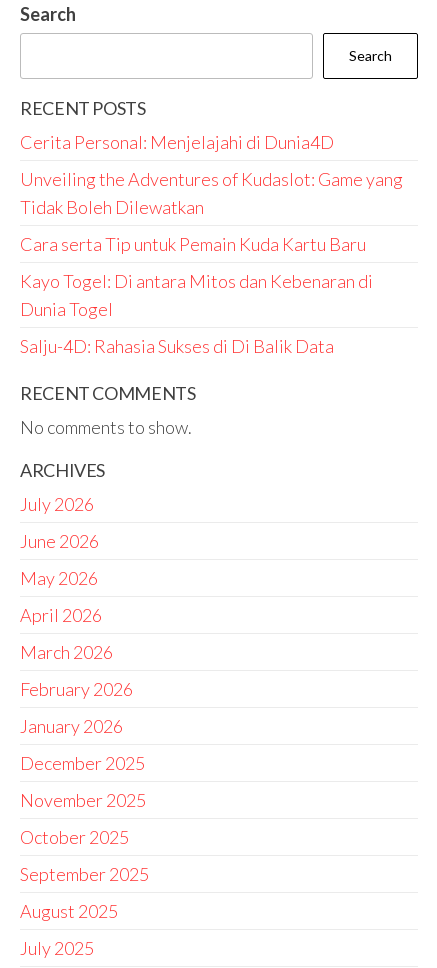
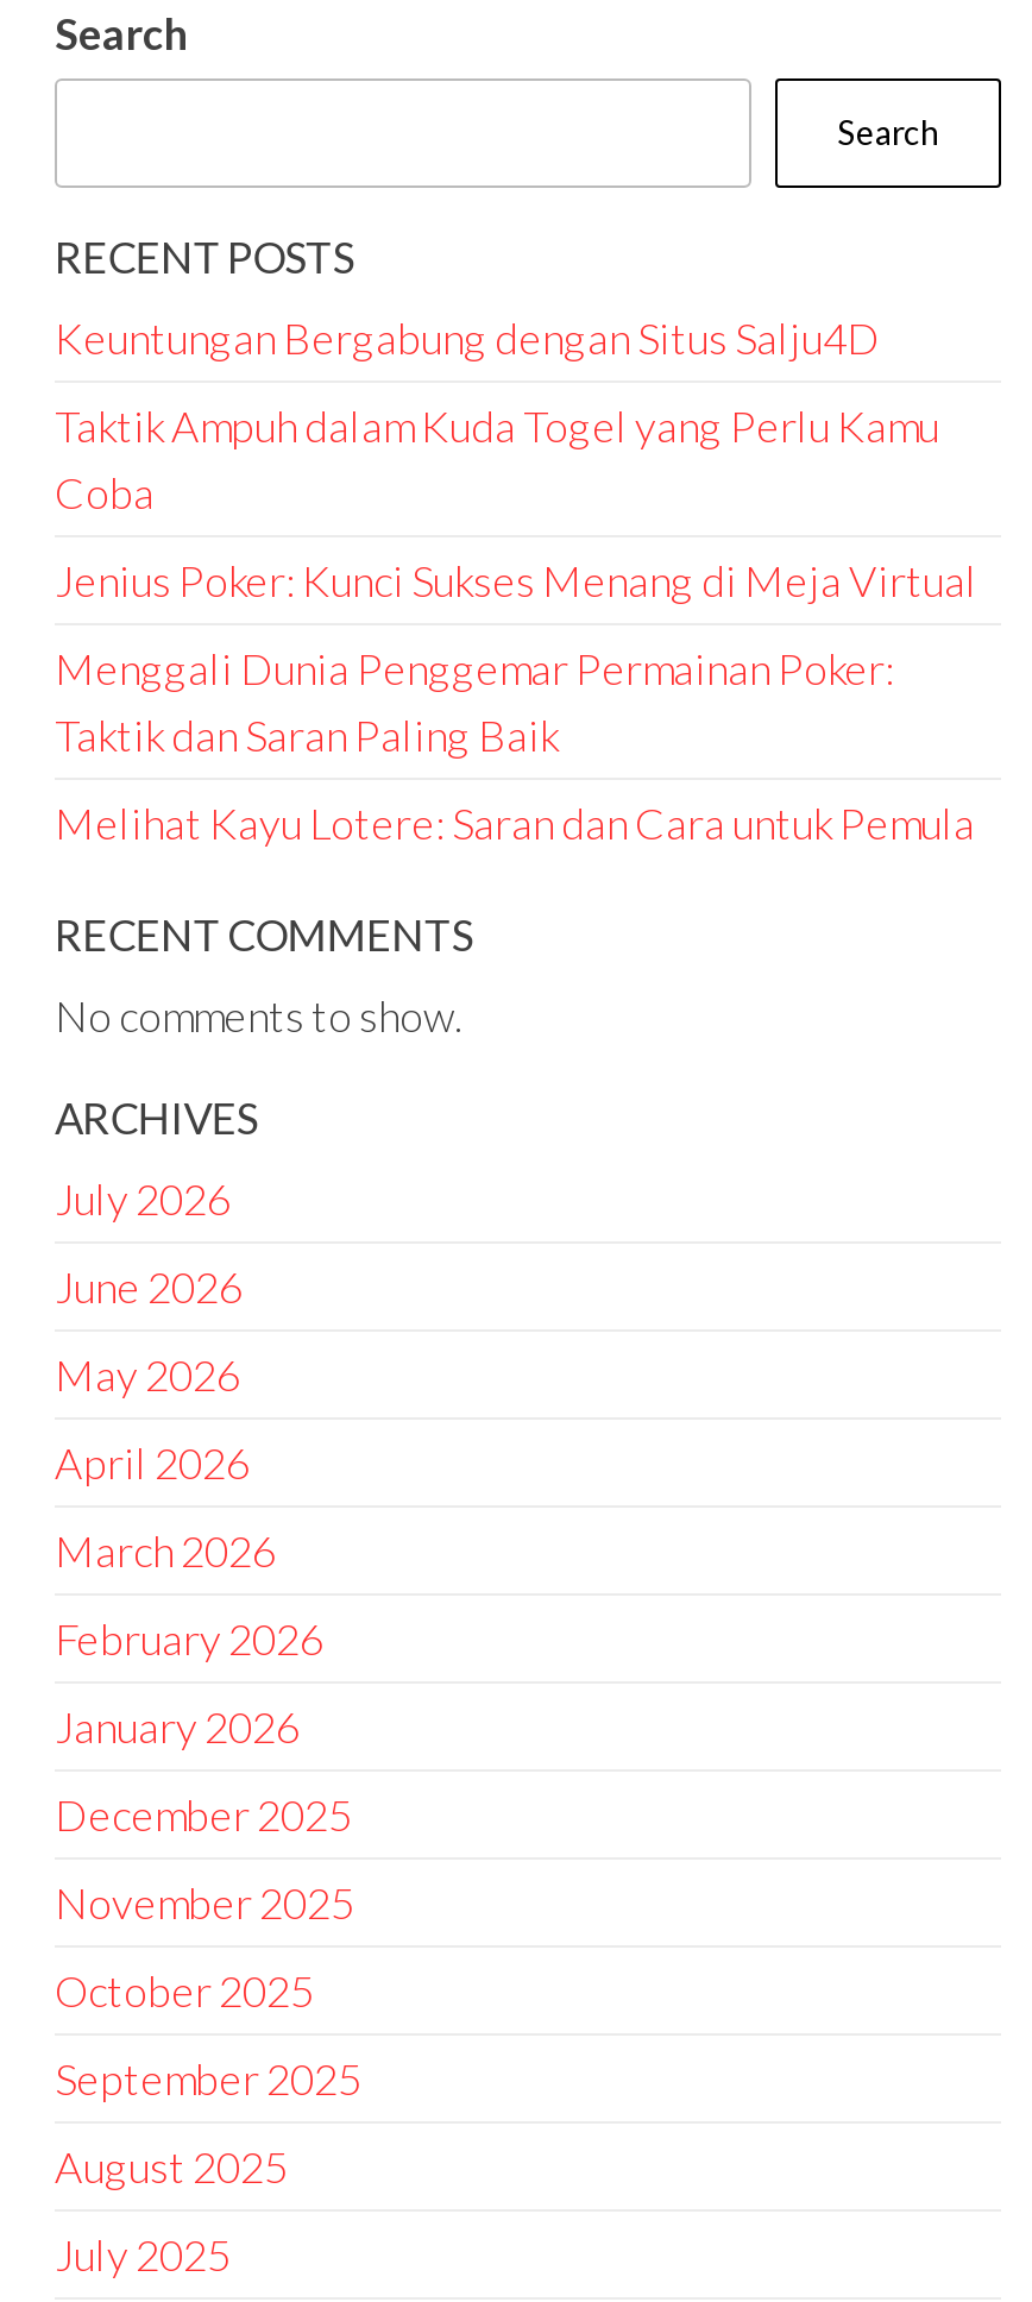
- Cerita Personal: Menjelajahi di Dunia4D
+ Keuntungan Bergabung dengan Situs Salju4D

- Unveiling the Adventures of Kudaslot: Game yang
- Tidak Boleh Dilewatkan
+ Taktik Ampuh dalam Kuda Togel yang Perlu Kamu
+ Coba

- Cara serta Tip untuk Pemain Kuda Kartu Baru
+ Jenius Poker: Kunci Sukses Menang di Meja Virtual

- Kayo Togel: Di antara Mitos dan Kebenaran di
- Dunia Togel
+ Menggali Dunia Penggemar Permainan Poker:
+ Taktik dan Saran Paling Baik

- Salju-4D: Rahasia Sukses di Di Balik Data
+ Melihat Kayu Lotere: Saran dan Cara untuk Pemula
